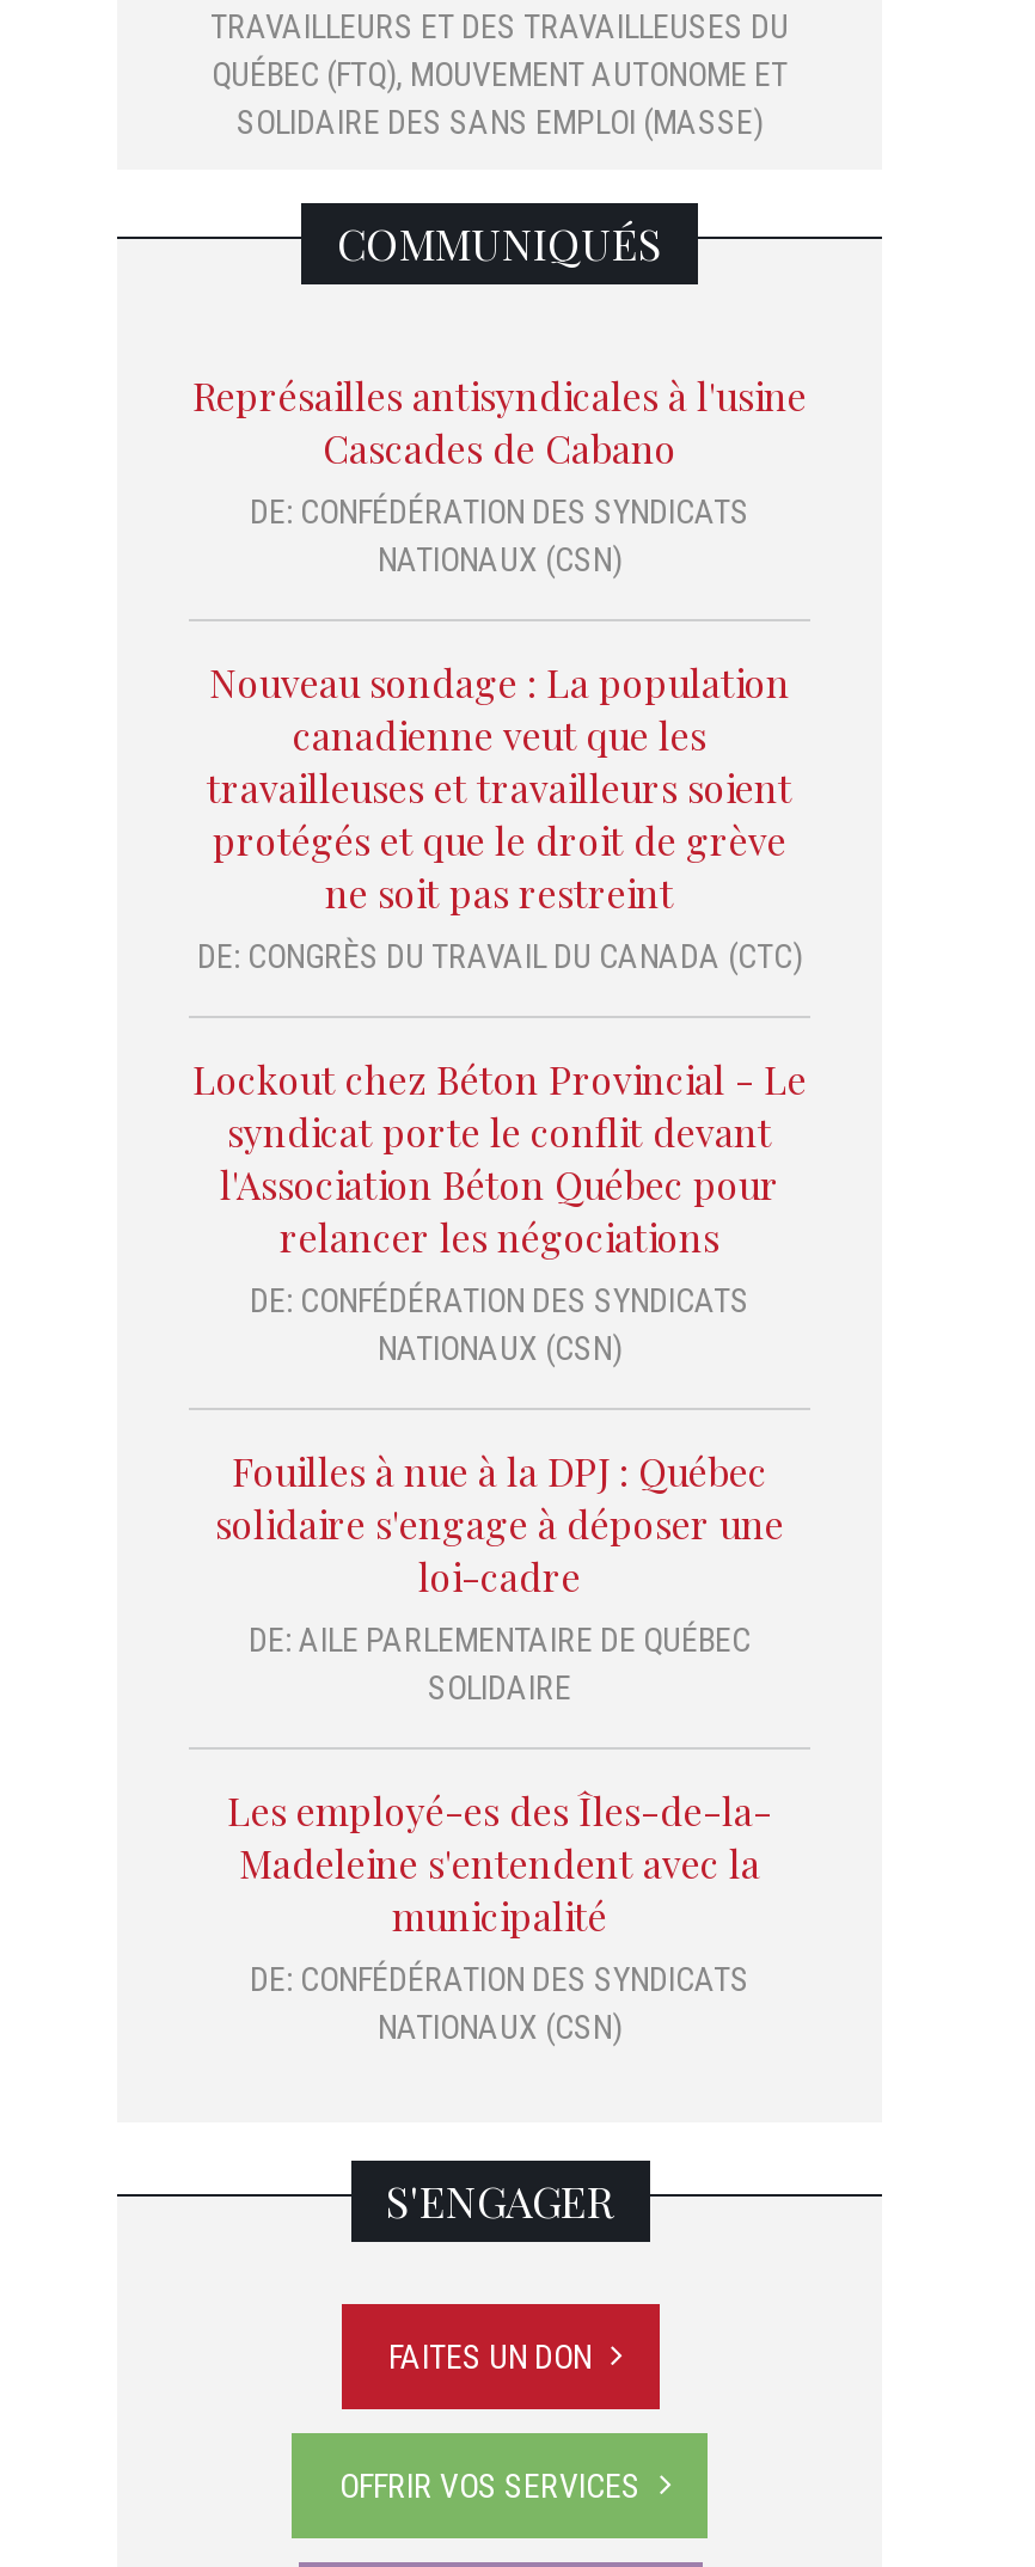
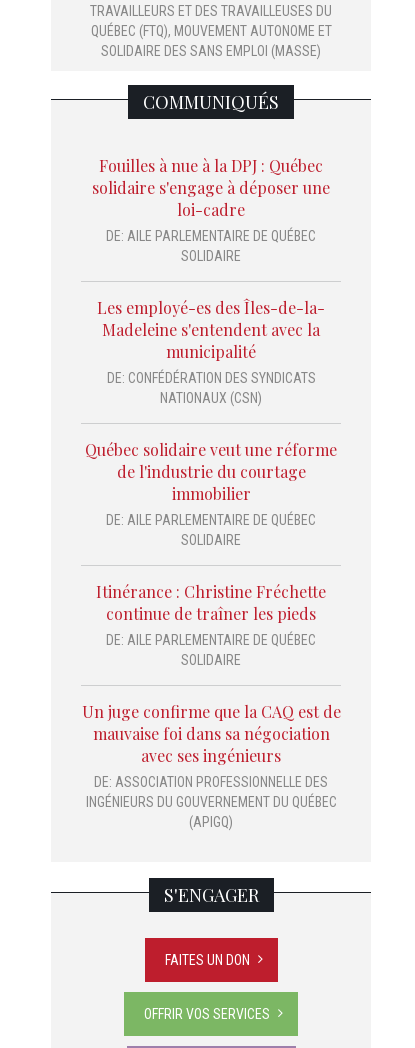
- Représailles antisyndicales à l'usine
- Cascades de Cabano
- DE: CONFÉDÉRATION DES SYNDICATS
- NATIONAUX (CSN)
- Nouveau sondage : La population
- canadienne veut que les
- travailleuses et travailleurs soient
- protégés et que le droit de grève
- ne soit pas restreint
- DE: CONGRÈS DU TRAVAIL DU CANADA (CTC)
- Lockout chez Béton Provincial - Le
- syndicat porte le conflit devant
- l'Association Béton Québec pour
- relancer les négociations
- DE: CONFÉDÉRATION DES SYNDICATS
- NATIONAUX (CSN)

moved up: Fouilles à nue à la DPJ : Québec | solidaire s'engage à déposer une | loi-cadre | ... | DE: CONFÉDÉRATION DES SYNDICATS | NATIONAUX (CSN)

+ Québec solidaire veut une réforme
+ de l'industrie du courtage
+ immobilier
+ DE: AILE PARLEMENTAIRE DE QUÉBEC
+ SOLIDAIRE
+ Itinérance : Christine Fréchette
+ continue de traîner les pieds
+ DE: AILE PARLEMENTAIRE DE QUÉBEC
+ SOLIDAIRE
+ Un juge confirme que la CAQ est de
+ mauvaise foi dans sa négociation
+ avec ses ingénieurs
+ DE: ASSOCIATION PROFESSIONNELLE DES
+ INGÉNIEURS DU GOUVERNEMENT DU QUÉBEC
+ (APIGQ)
